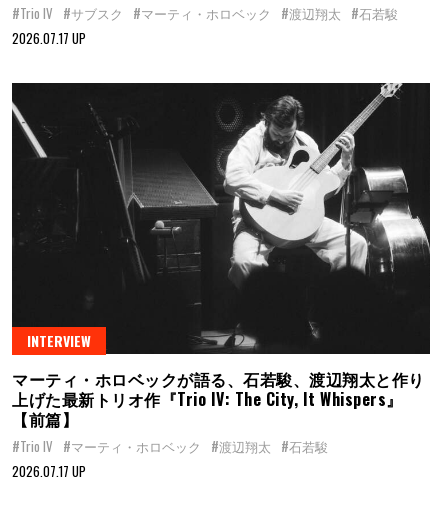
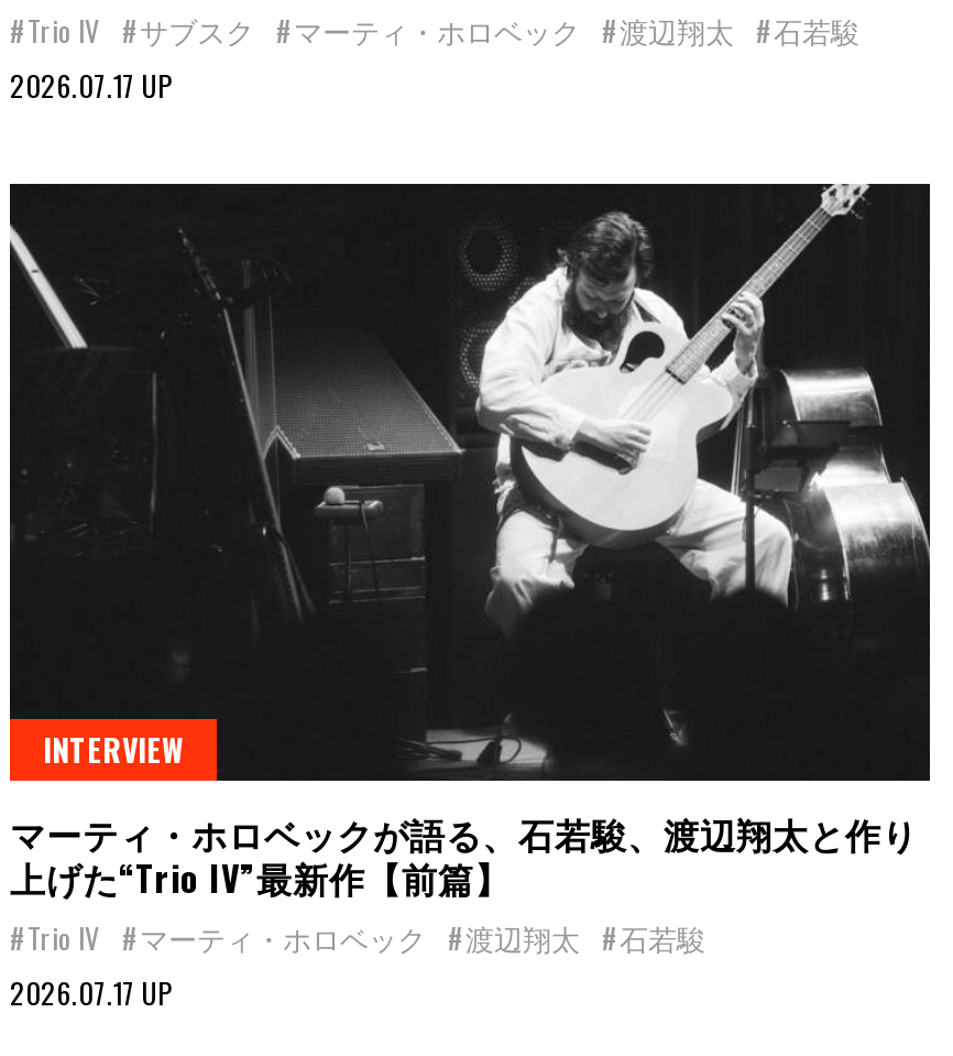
- 上げた最新トリオ作『Trio IV: The City, It Whispers』
- 【前篇】
+ 上げた“Trio IV”最新作【前篇】
